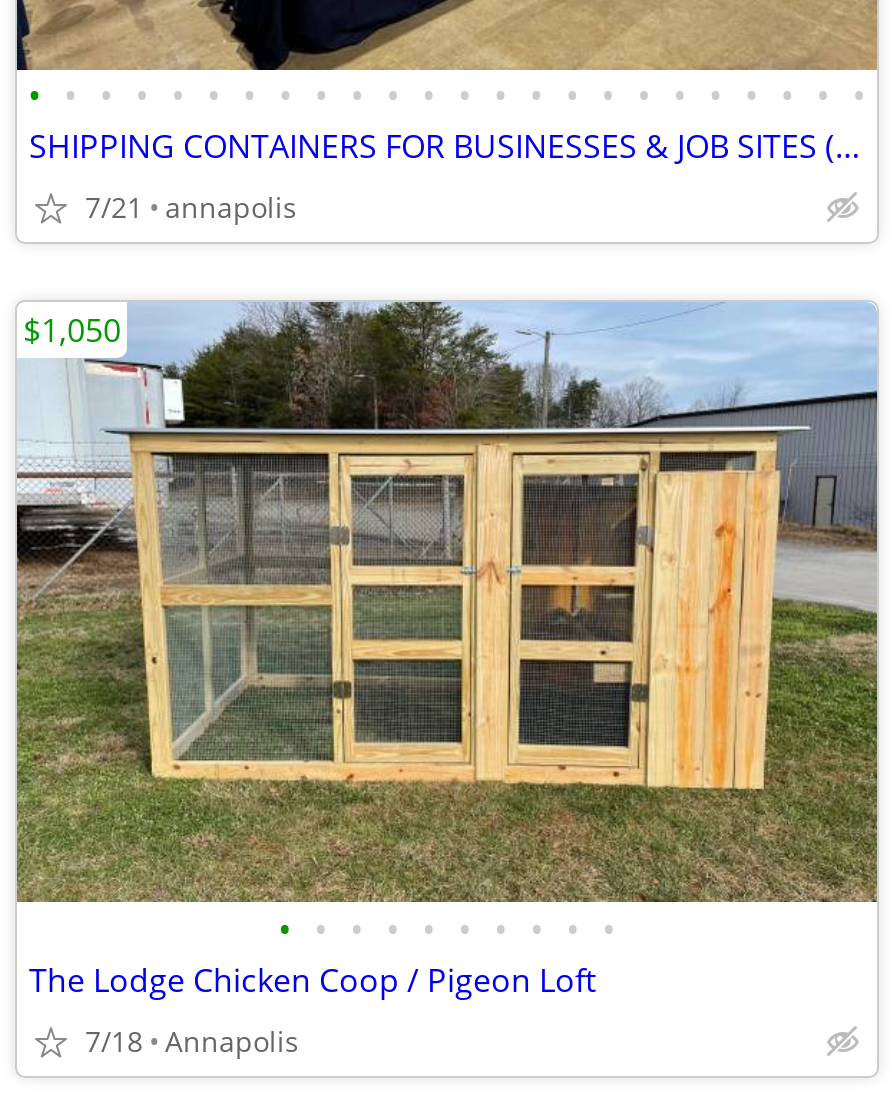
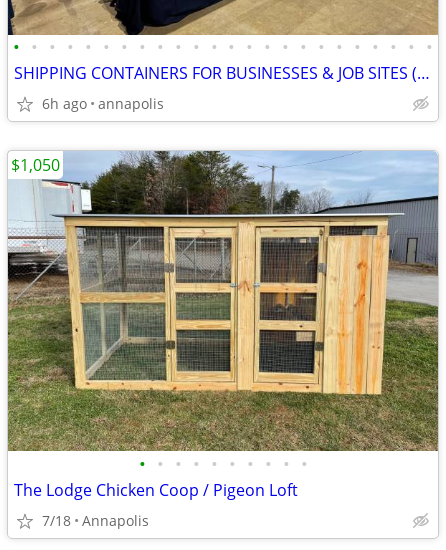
- 7/21 annapolis
+ 6h ago annapolis
